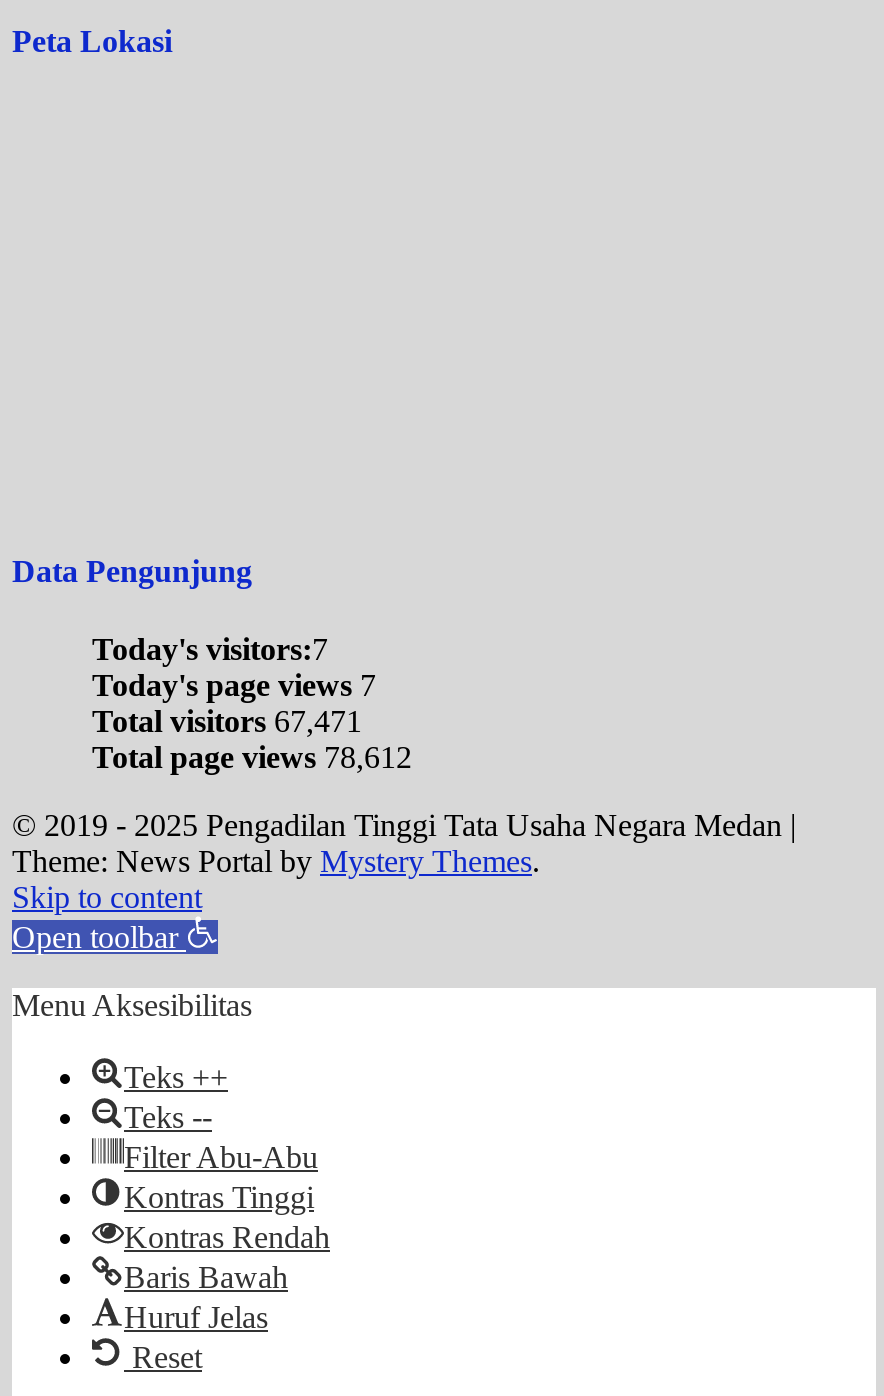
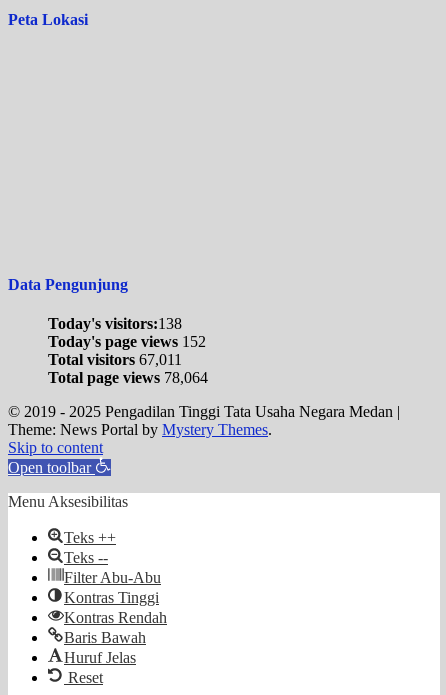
- Today's visitors:7
+ Today's visitors:138

- Today's page views 7
+ Today's page views 152

- Total visitors 67,471
+ Total visitors 67,011

- Total page views 78,612
+ Total page views 78,064
